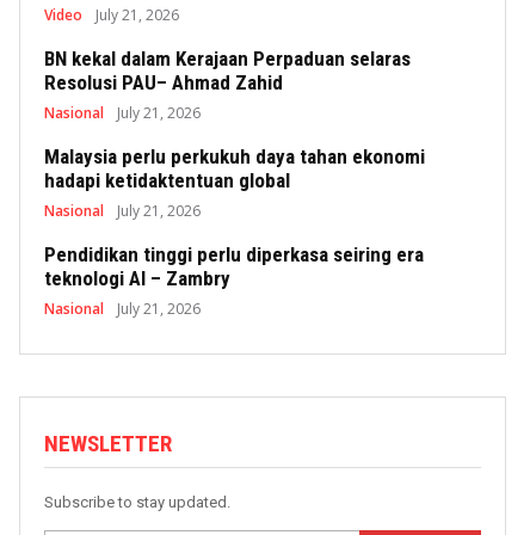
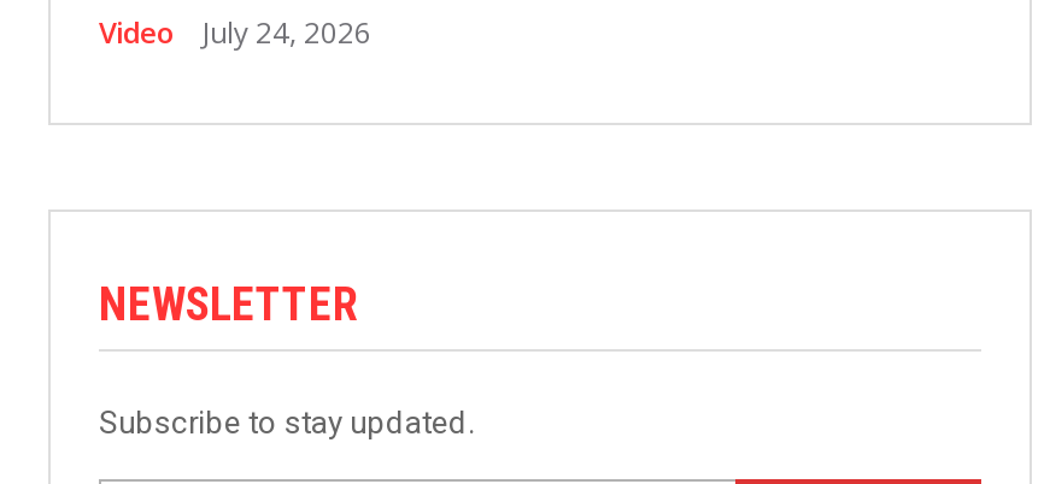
- July 21, 2026
- BN kekal dalam Kerajaan Perpaduan selaras
- Resolusi PAU– Ahmad Zahid
- Nasional
- July 21, 2026
- Malaysia perlu perkukuh daya tahan ekonomi
- hadapi ketidaktentuan global
- Nasional
- July 21, 2026
- Pendidikan tinggi perlu diperkasa seiring era
- teknologi AI – Zambry
- Nasional
- July 21, 2026
+ July 24, 2026
